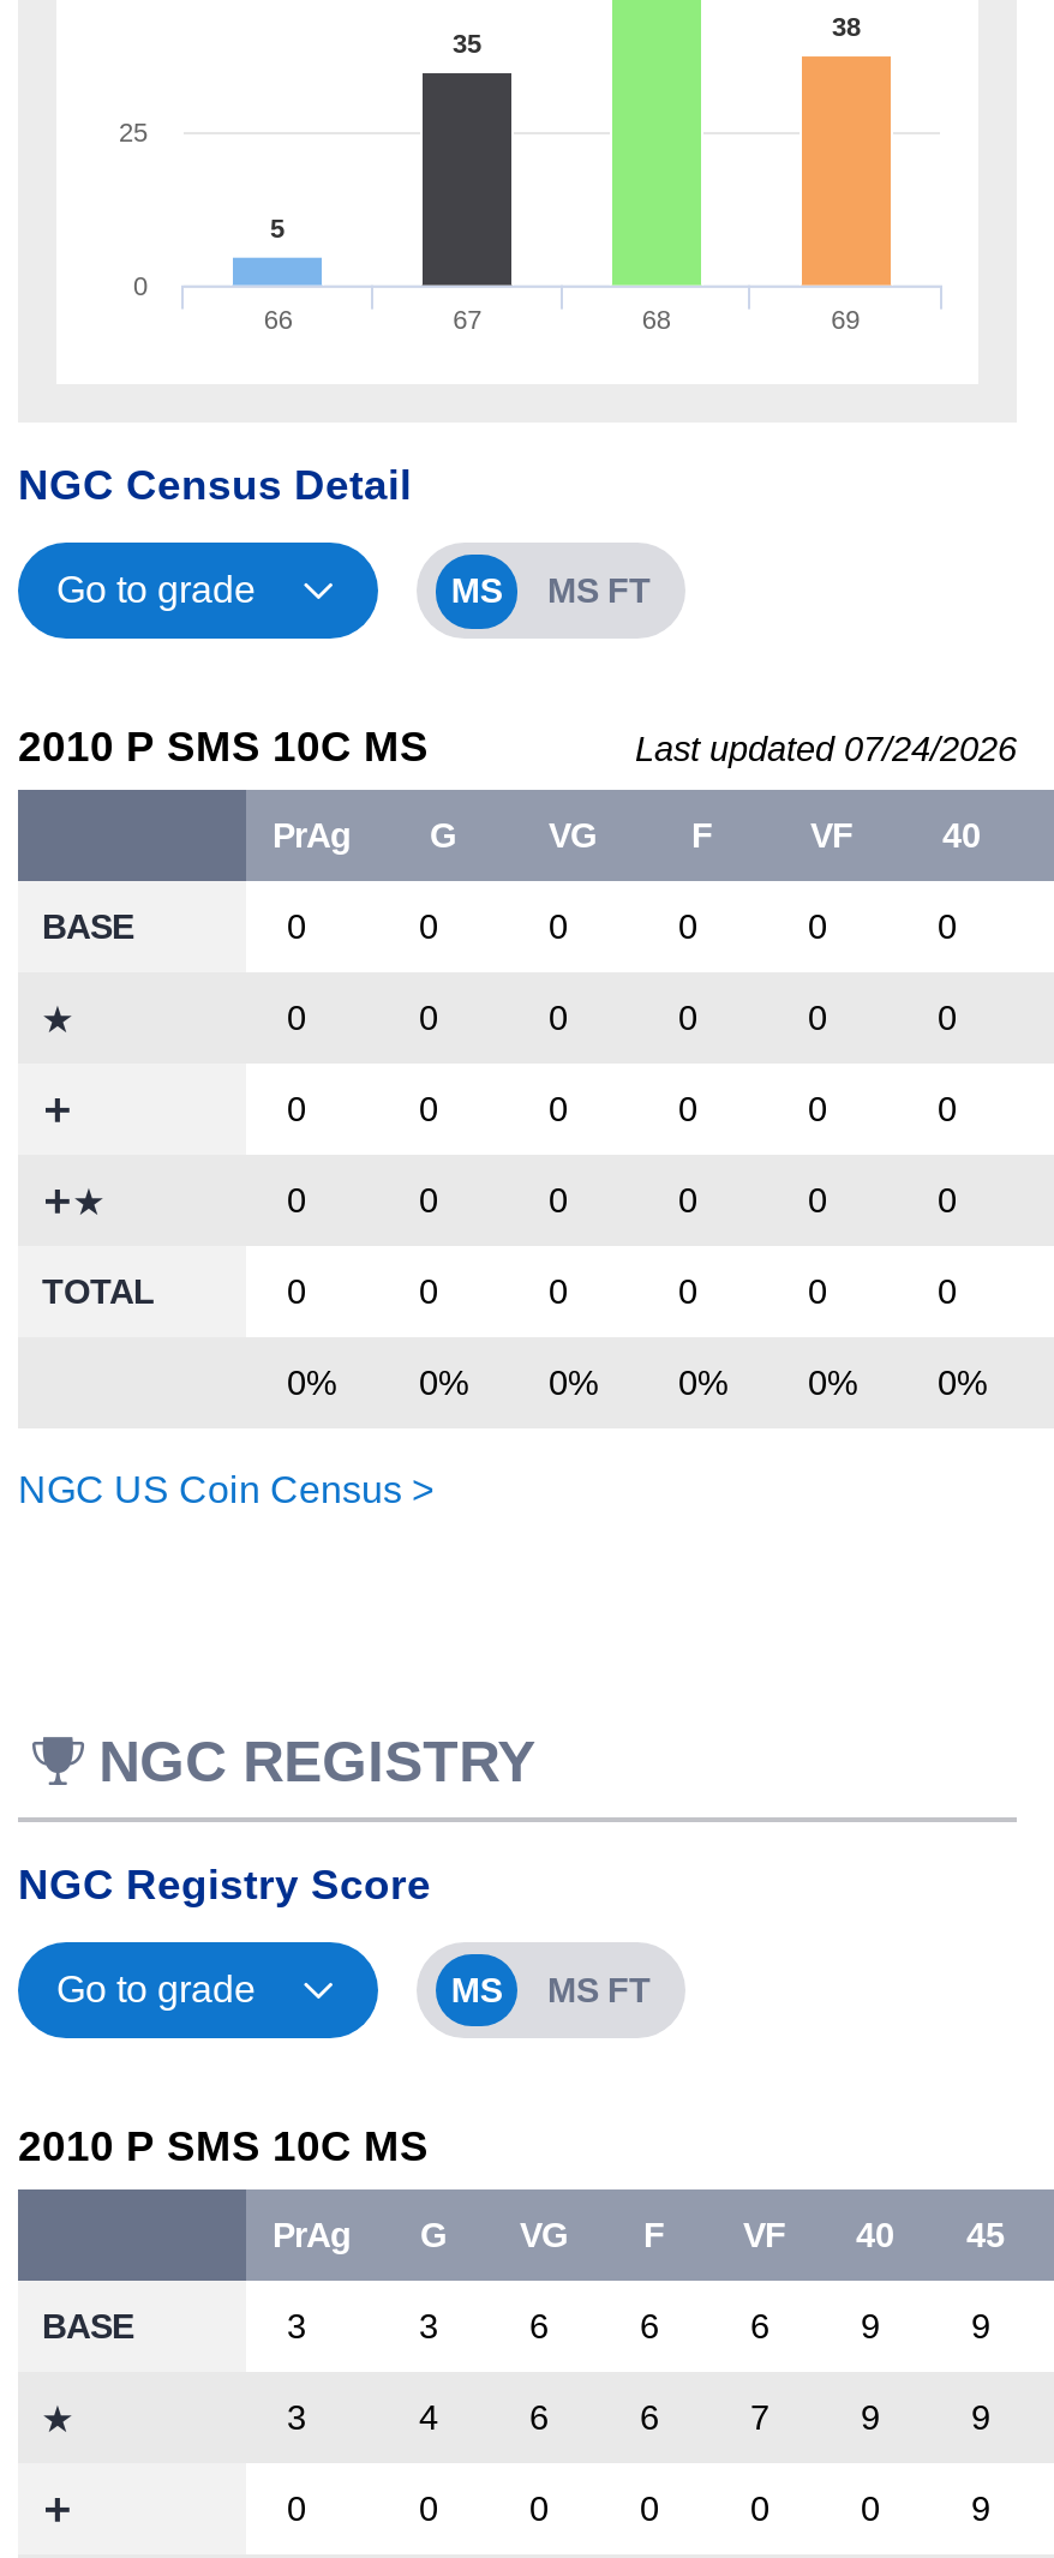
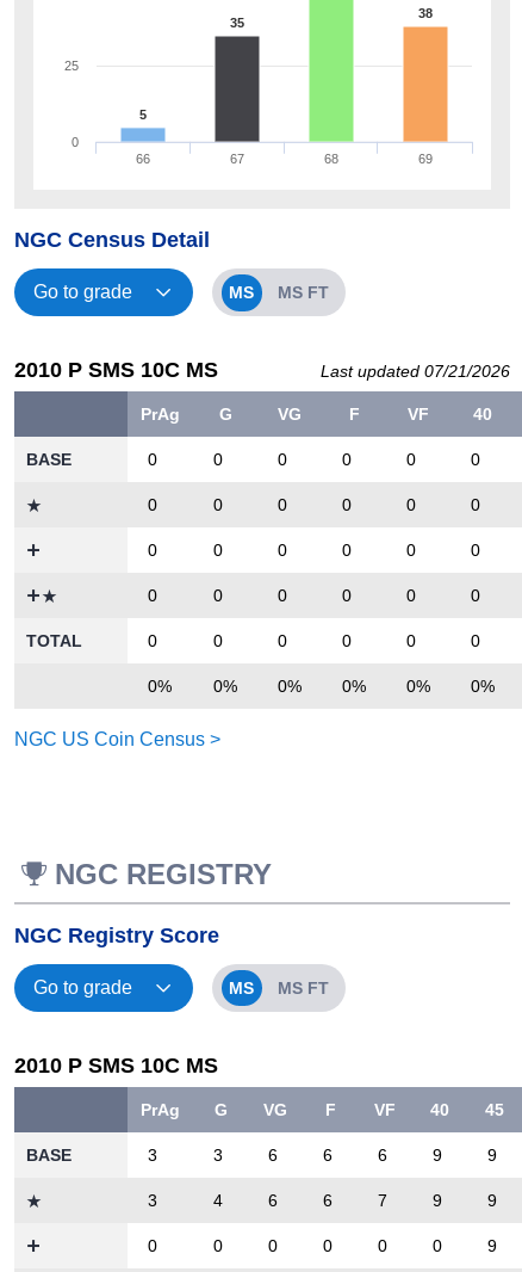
- Last updated 07/24/2026
+ Last updated 07/21/2026
